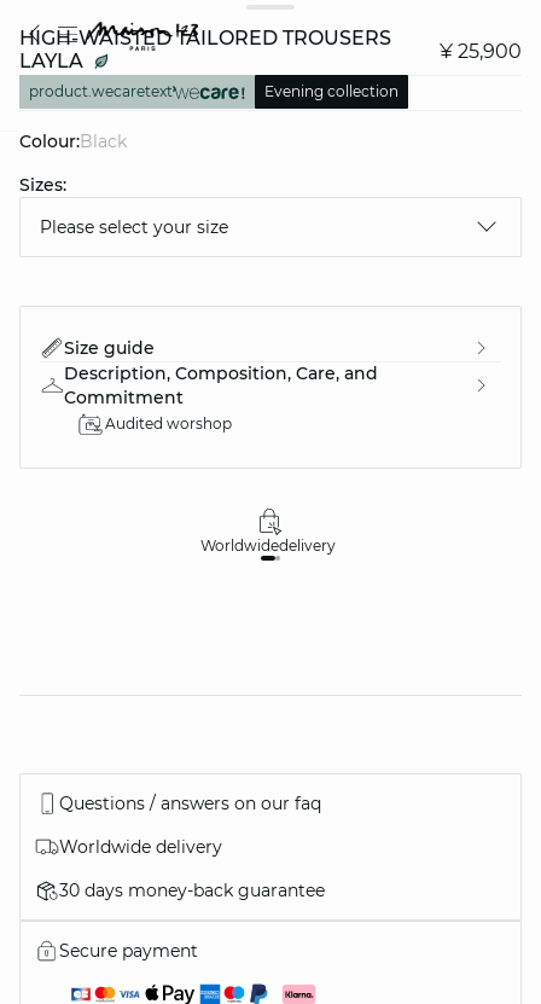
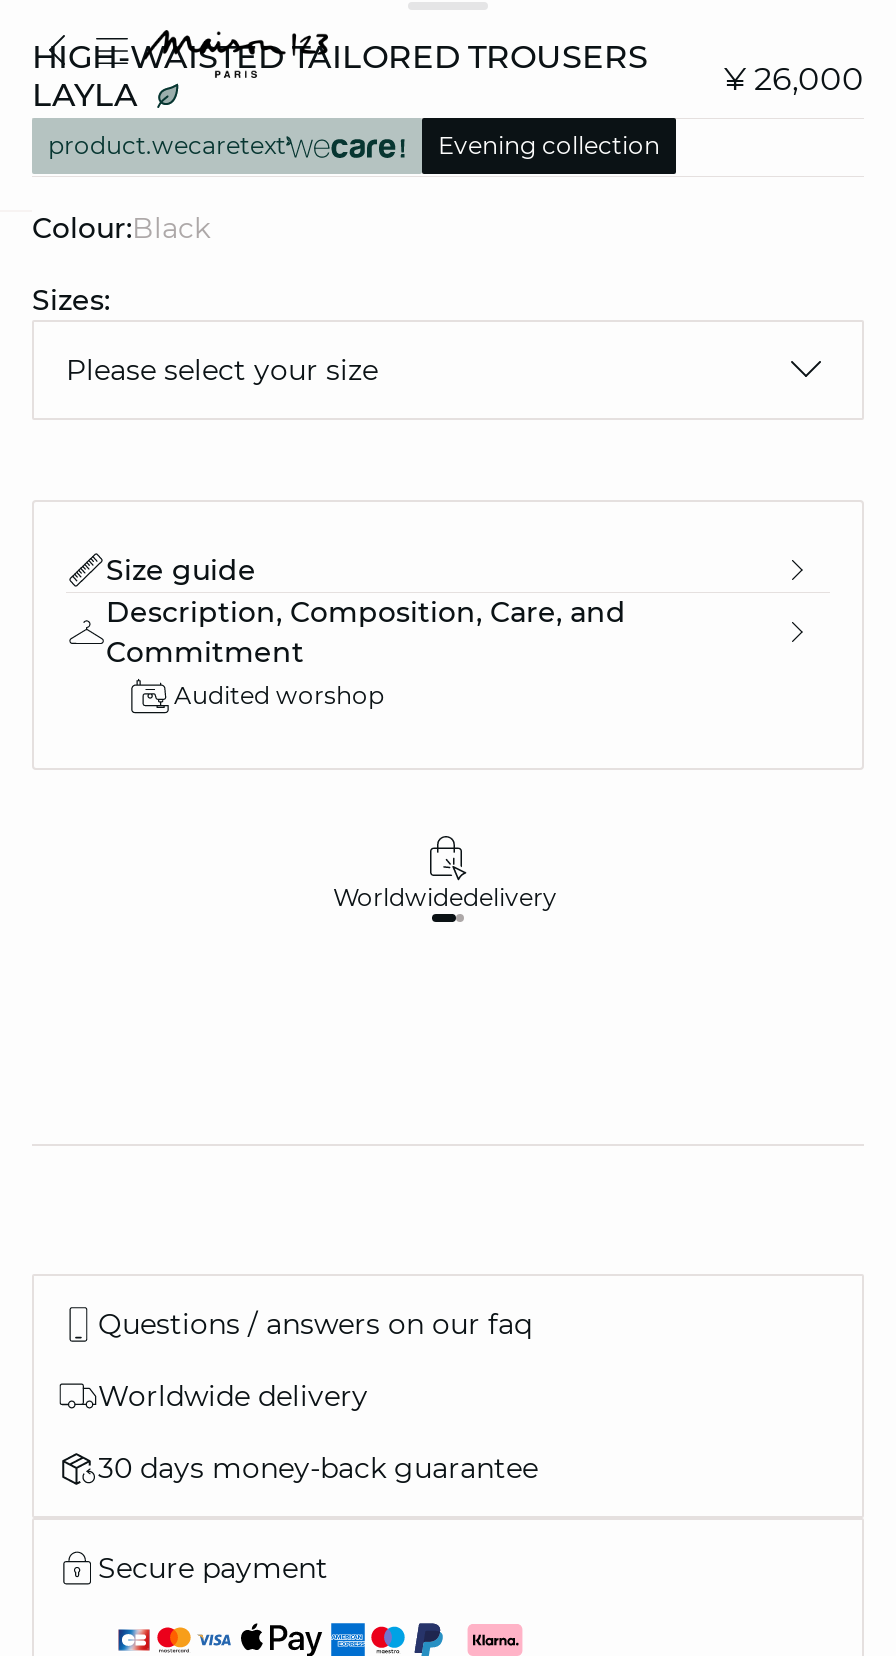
- ¥ 25,900
+ ¥ 26,000
